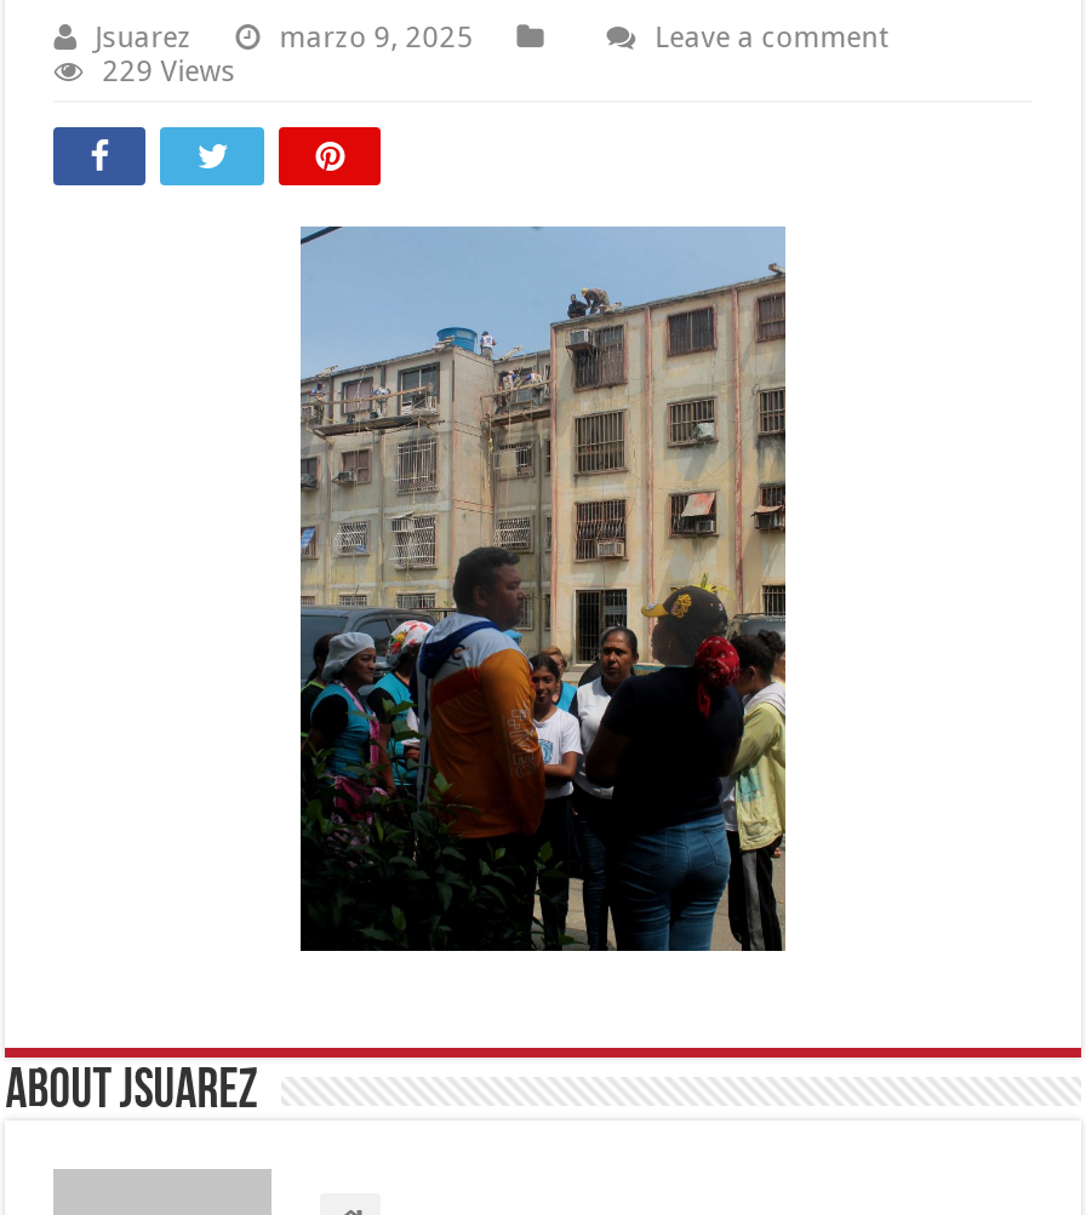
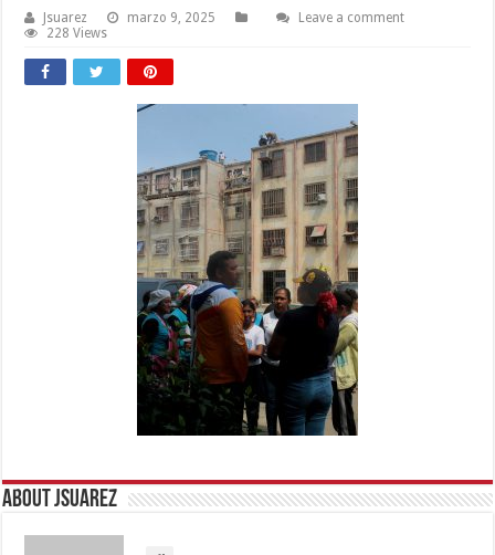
- 229 Views
+ 228 Views
